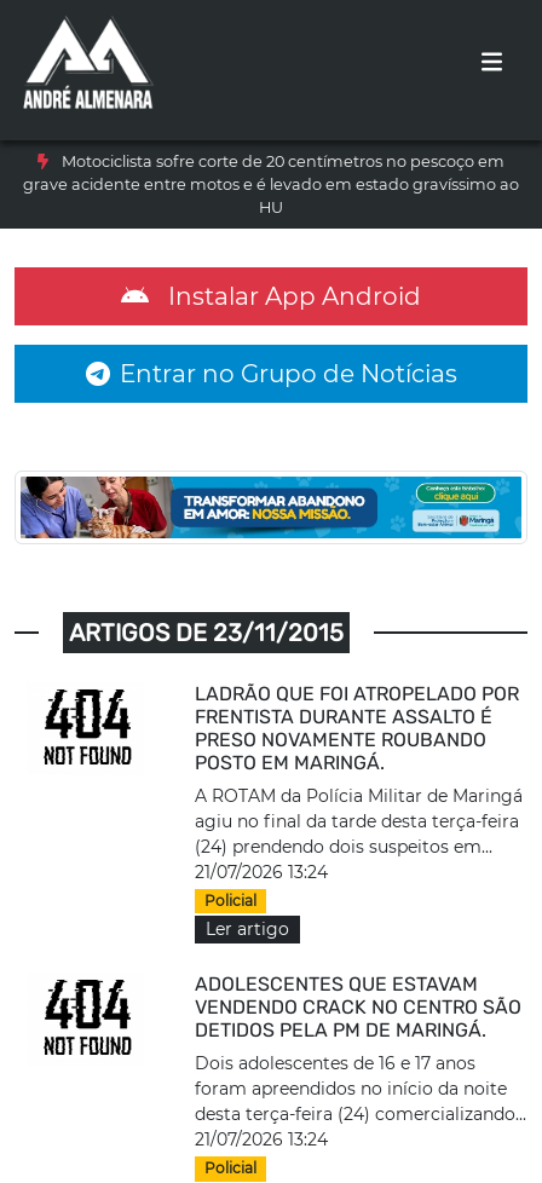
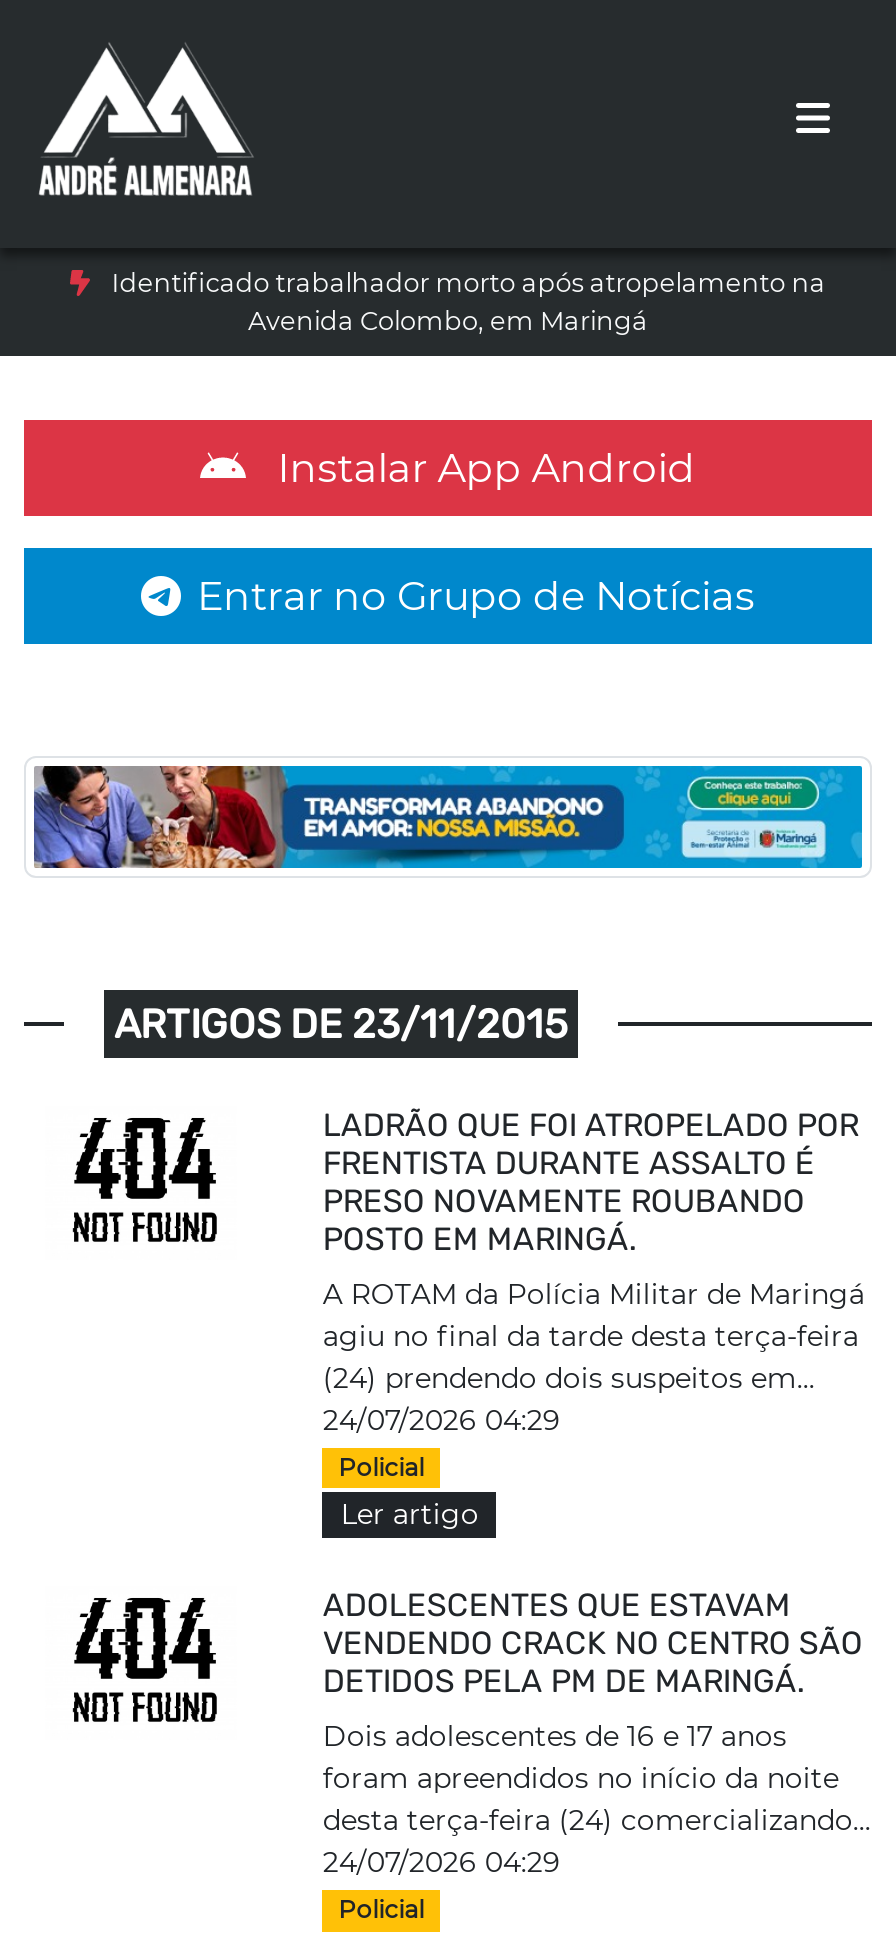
- Motociclista sofre corte de 20 centímetros no pescoço em
- grave acidente entre motos e é levado em estado gravíssimo ao
- HU
+ Identificado trabalhador morto após atropelamento na
+ Avenida Colombo, em Maringá

- 21/07/2026 13:24
+ 24/07/2026 04:29

- 21/07/2026 13:24
+ 24/07/2026 04:29
